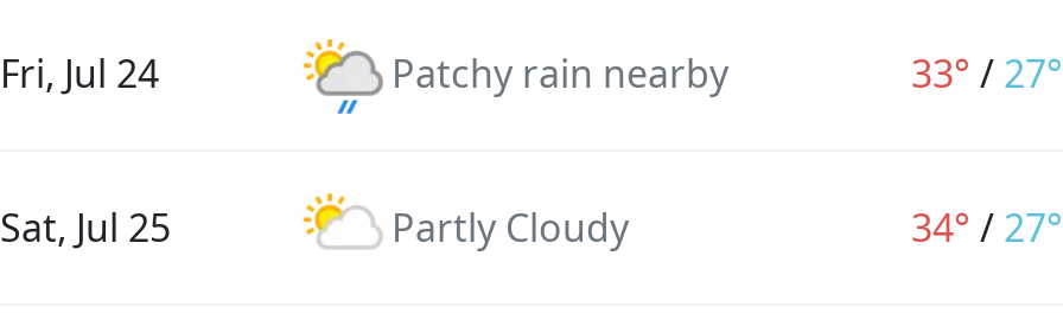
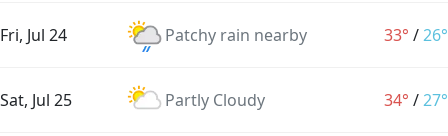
- 33° / 27°
+ 33° / 26°
